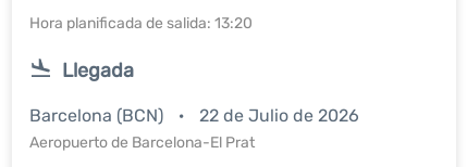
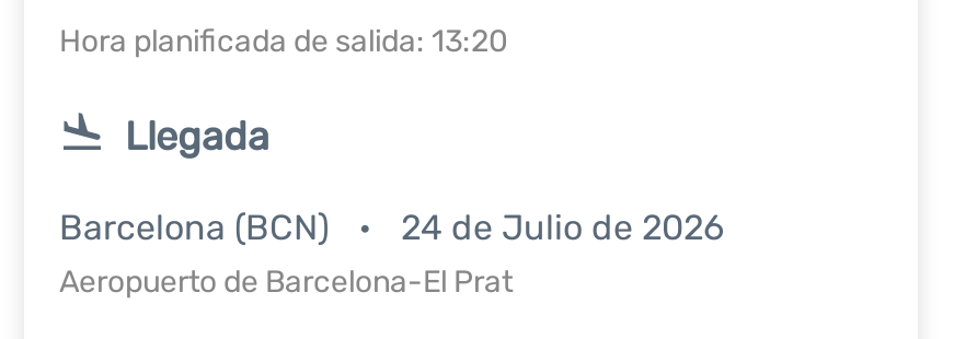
- Barcelona (BCN) 22 de Julio de 2026
+ Barcelona (BCN) 24 de Julio de 2026
